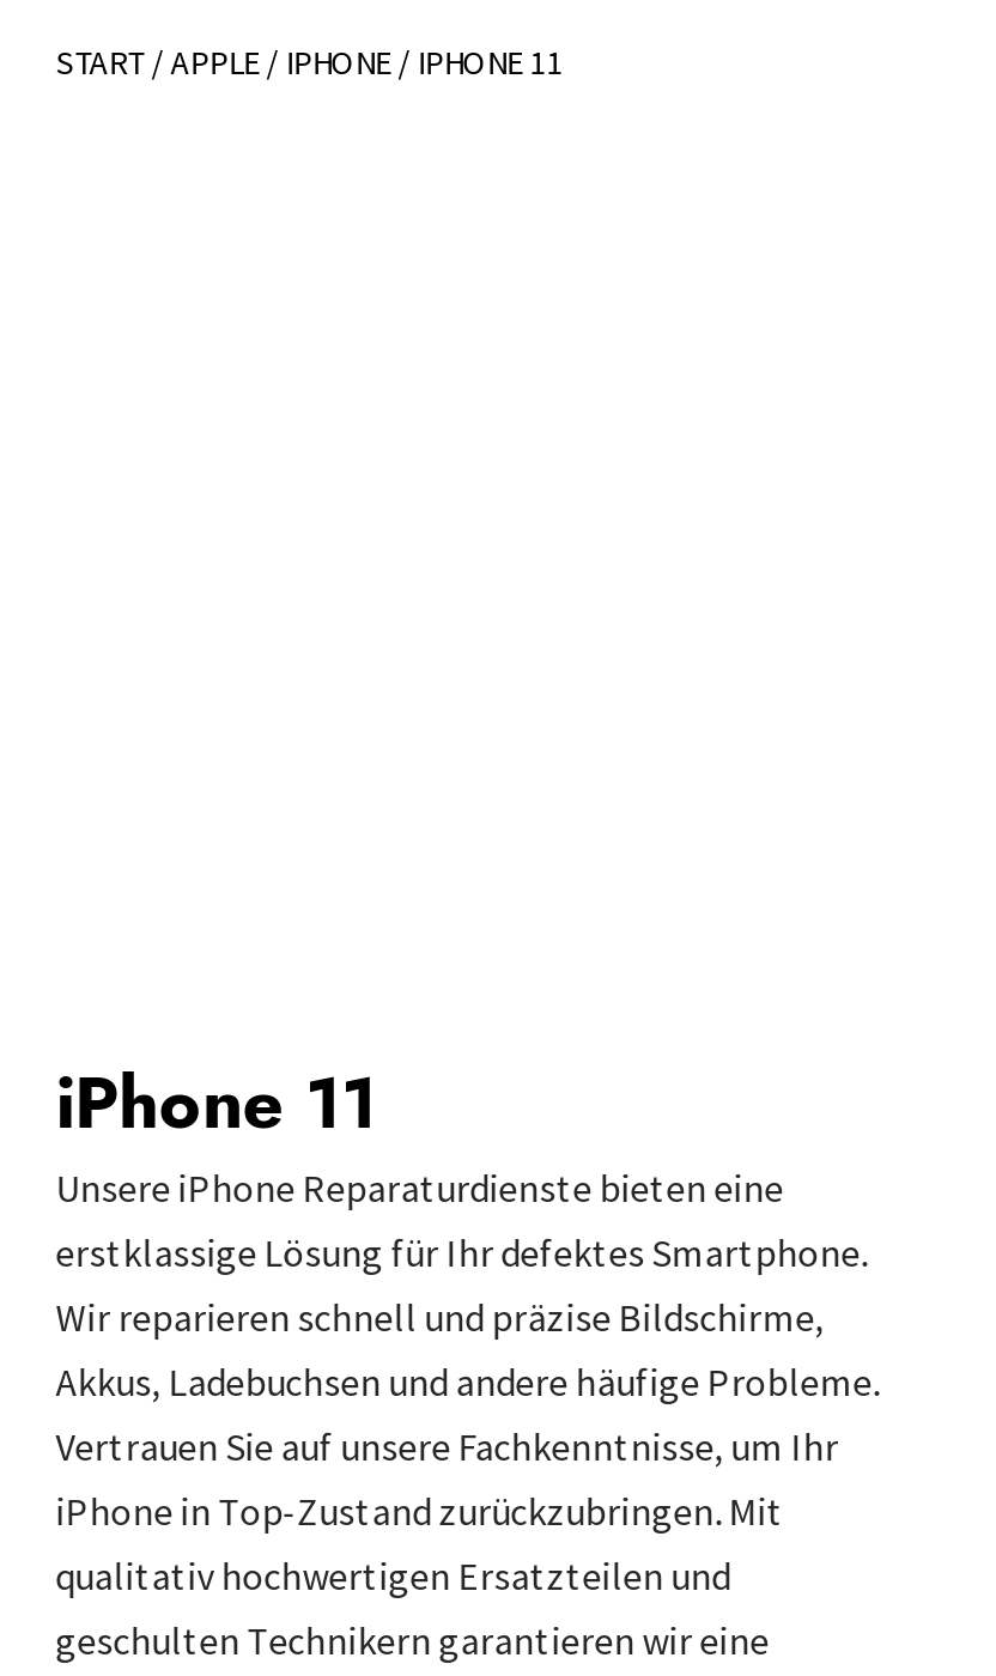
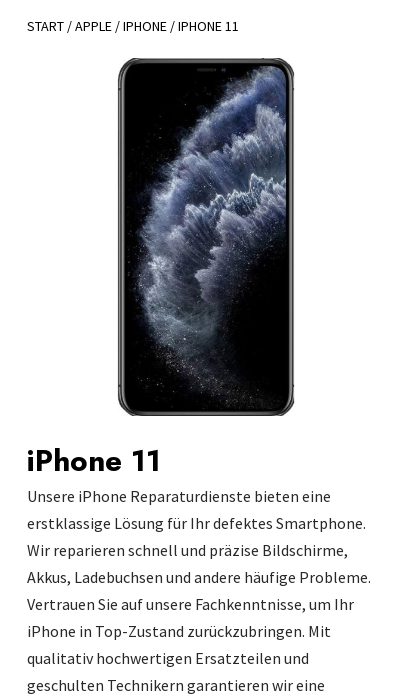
+ [image]
